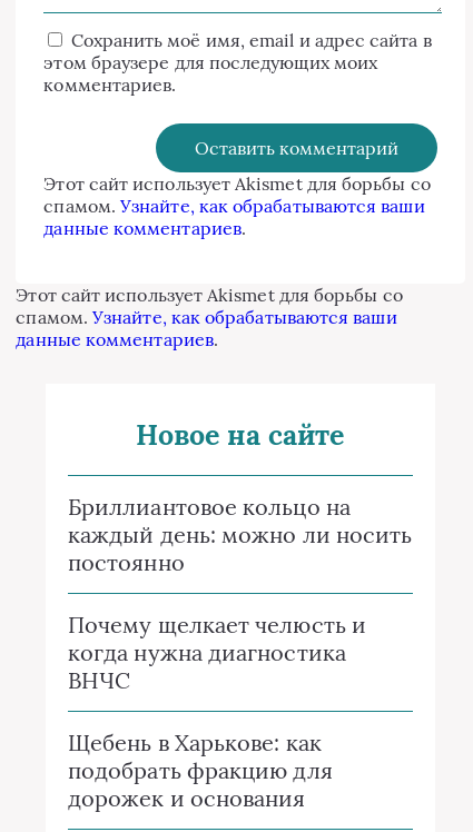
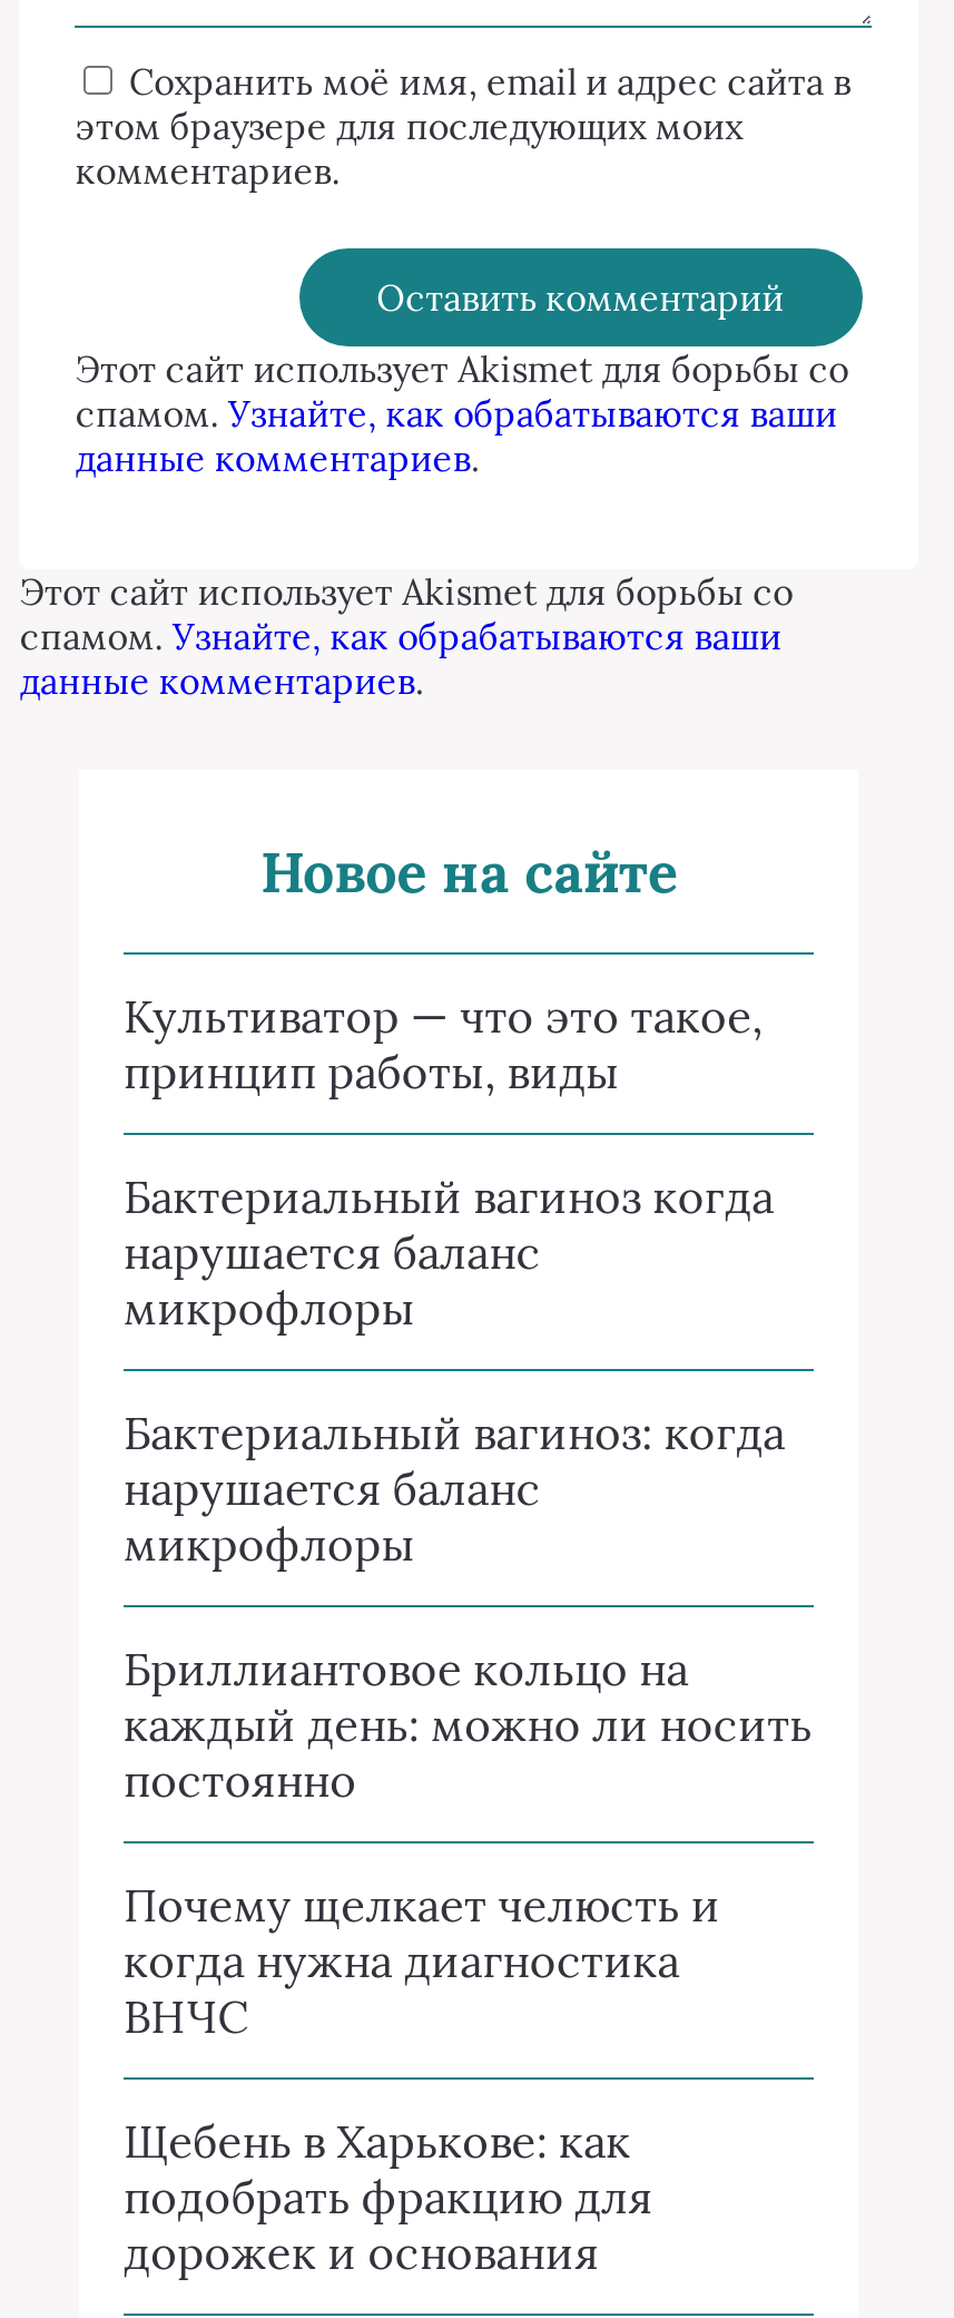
+ Культиватор — что это такое,
+ принцип работы, виды
+ Бактериальный вагиноз когда
+ нарушается баланс
+ микрофлоры
+ Бактериальный вагиноз: когда
+ нарушается баланс
+ микрофлоры
